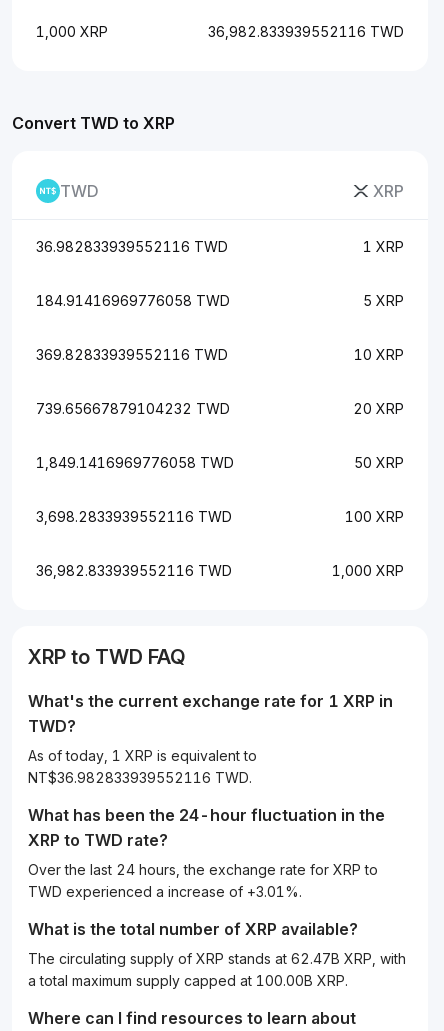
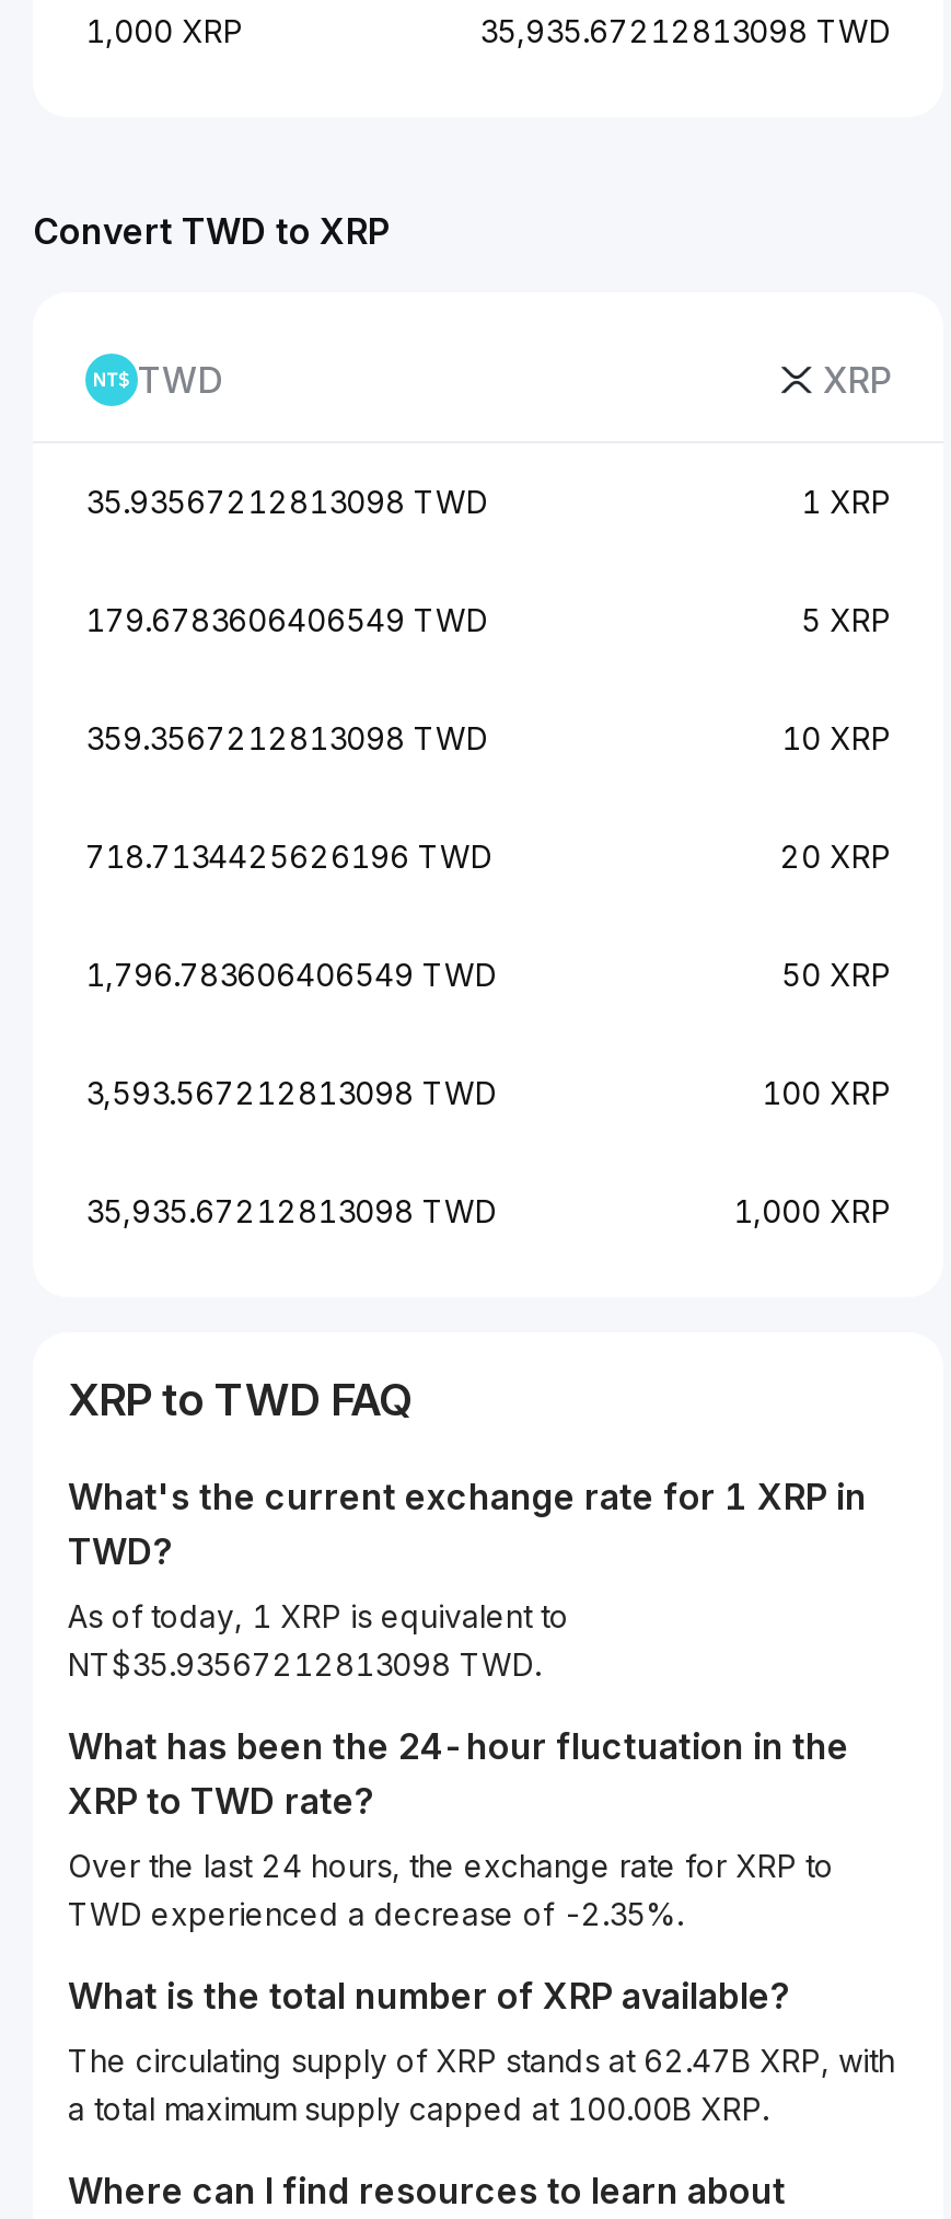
- 36,982.833939552116 TWD
+ 35,935.67212813098 TWD

- 36.982833939552116 TWD
+ 35.93567212813098 TWD

- 184.91416969776058 TWD
+ 179.6783606406549 TWD

- 369.82833939552116 TWD
+ 359.3567212813098 TWD

- 739.65667879104232 TWD
+ 718.7134425626196 TWD

- 1,849.1416969776058 TWD
+ 1,796.783606406549 TWD

- 3,698.2833939552116 TWD
+ 3,593.567212813098 TWD

- 36,982.833939552116 TWD
+ 35,935.67212813098 TWD

- NT$36.982833939552116 TWD.
+ NT$35.93567212813098 TWD.

- TWD experienced a increase of +3.01%.
+ TWD experienced a decrease of -2.35%.
